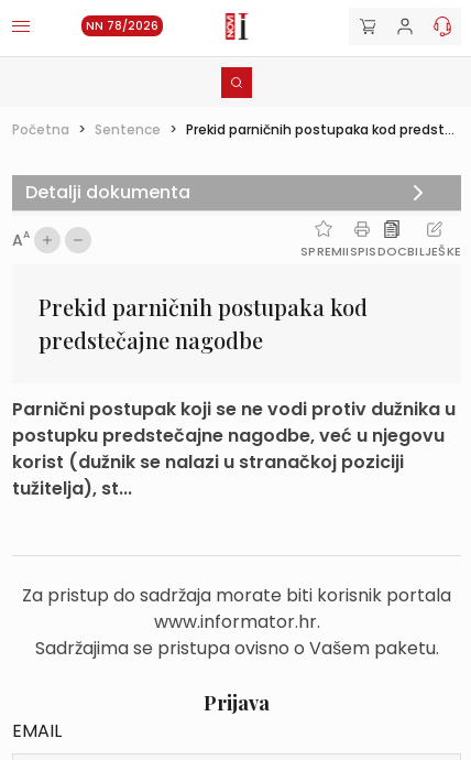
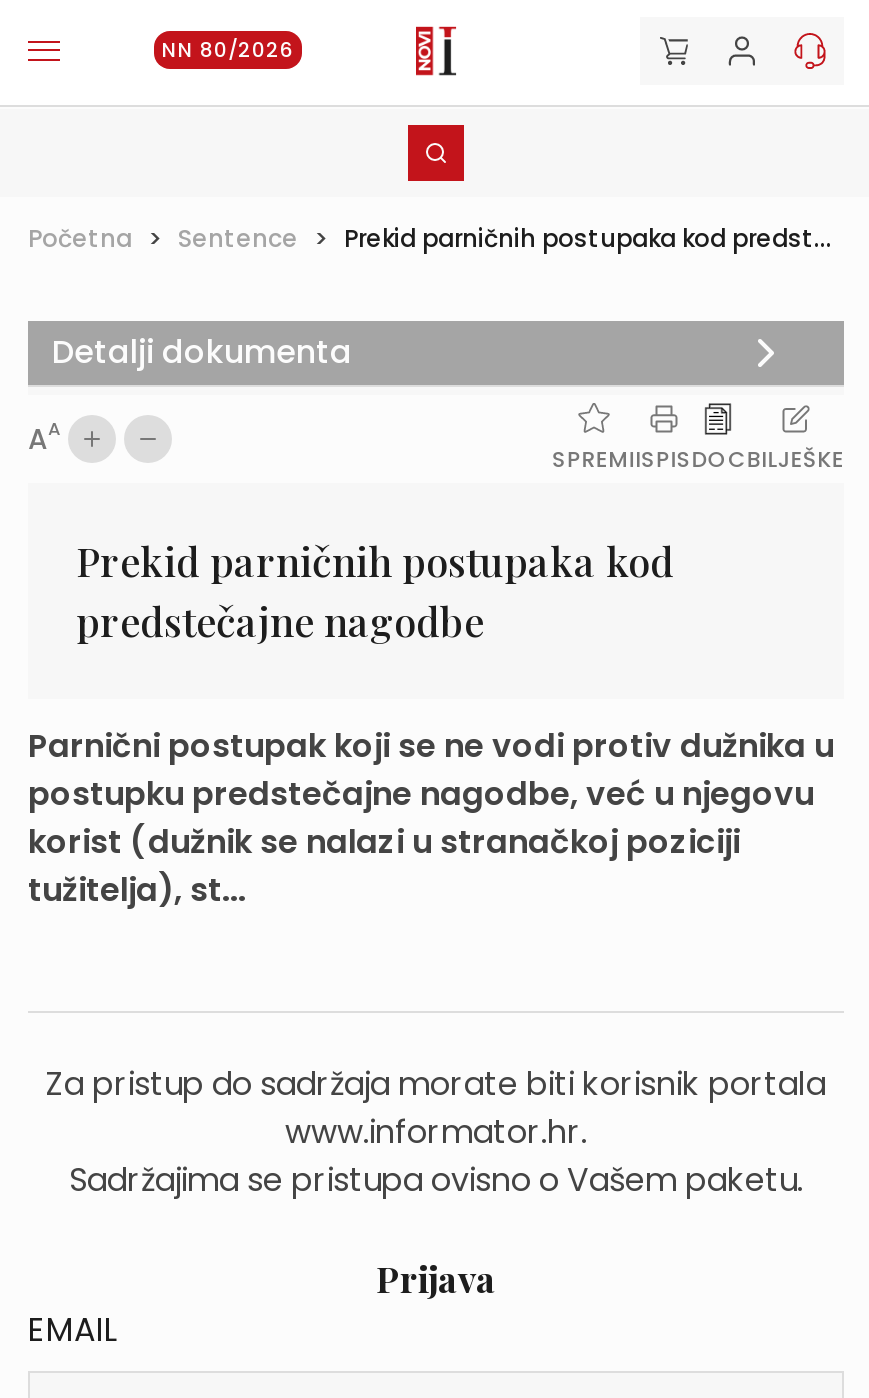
- NN 78/2026
+ NN 80/2026
